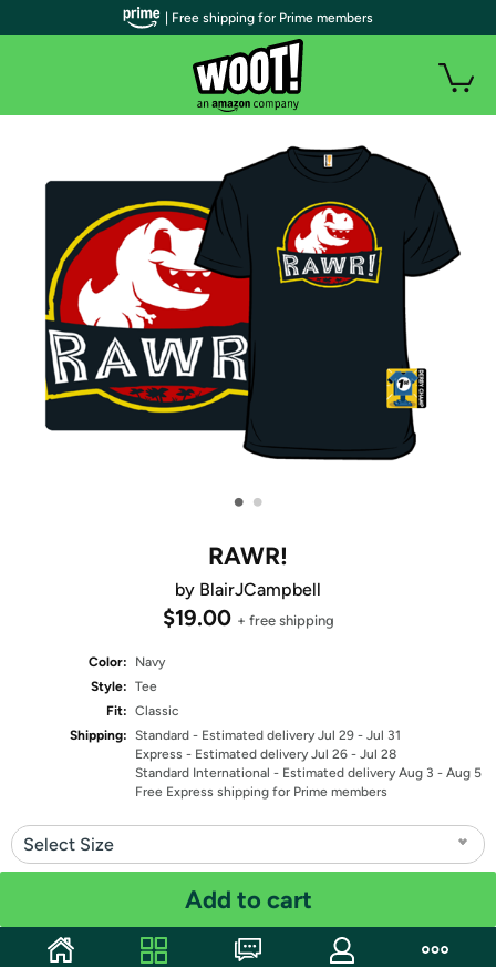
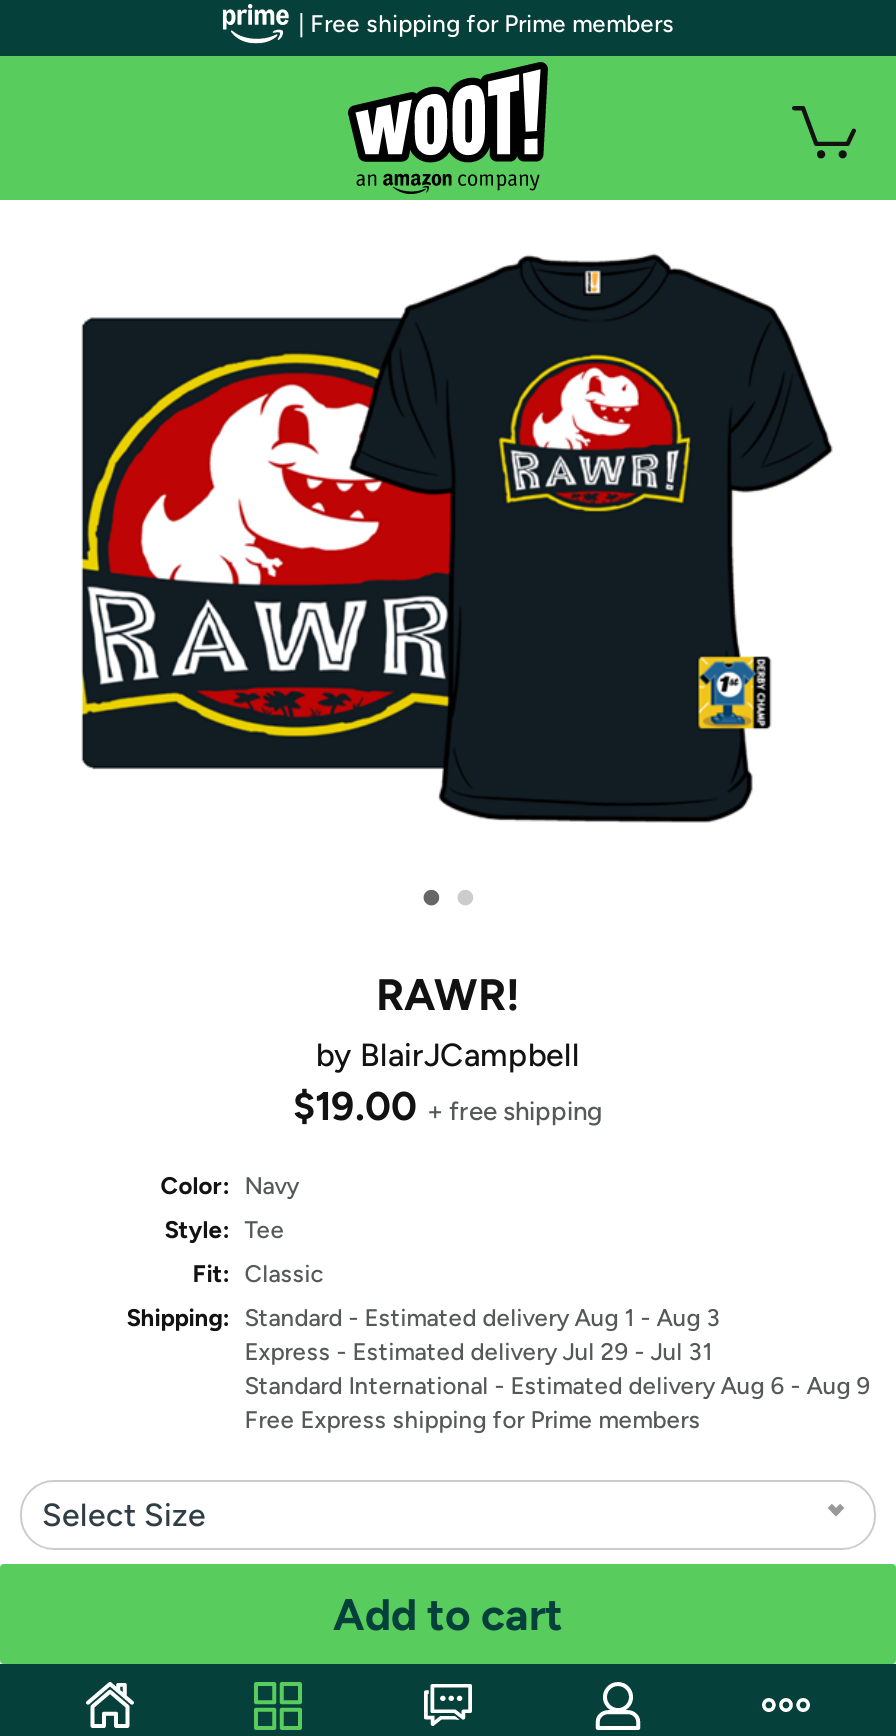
- Shipping: Standard - Estimated delivery Jul 29 - Jul 31
+ Shipping: Standard - Estimated delivery Aug 1 - Aug 3

- Express - Estimated delivery Jul 26 - Jul 28
+ Express - Estimated delivery Jul 29 - Jul 31

- Standard International - Estimated delivery Aug 3 - Aug 5
+ Standard International - Estimated delivery Aug 6 - Aug 9
